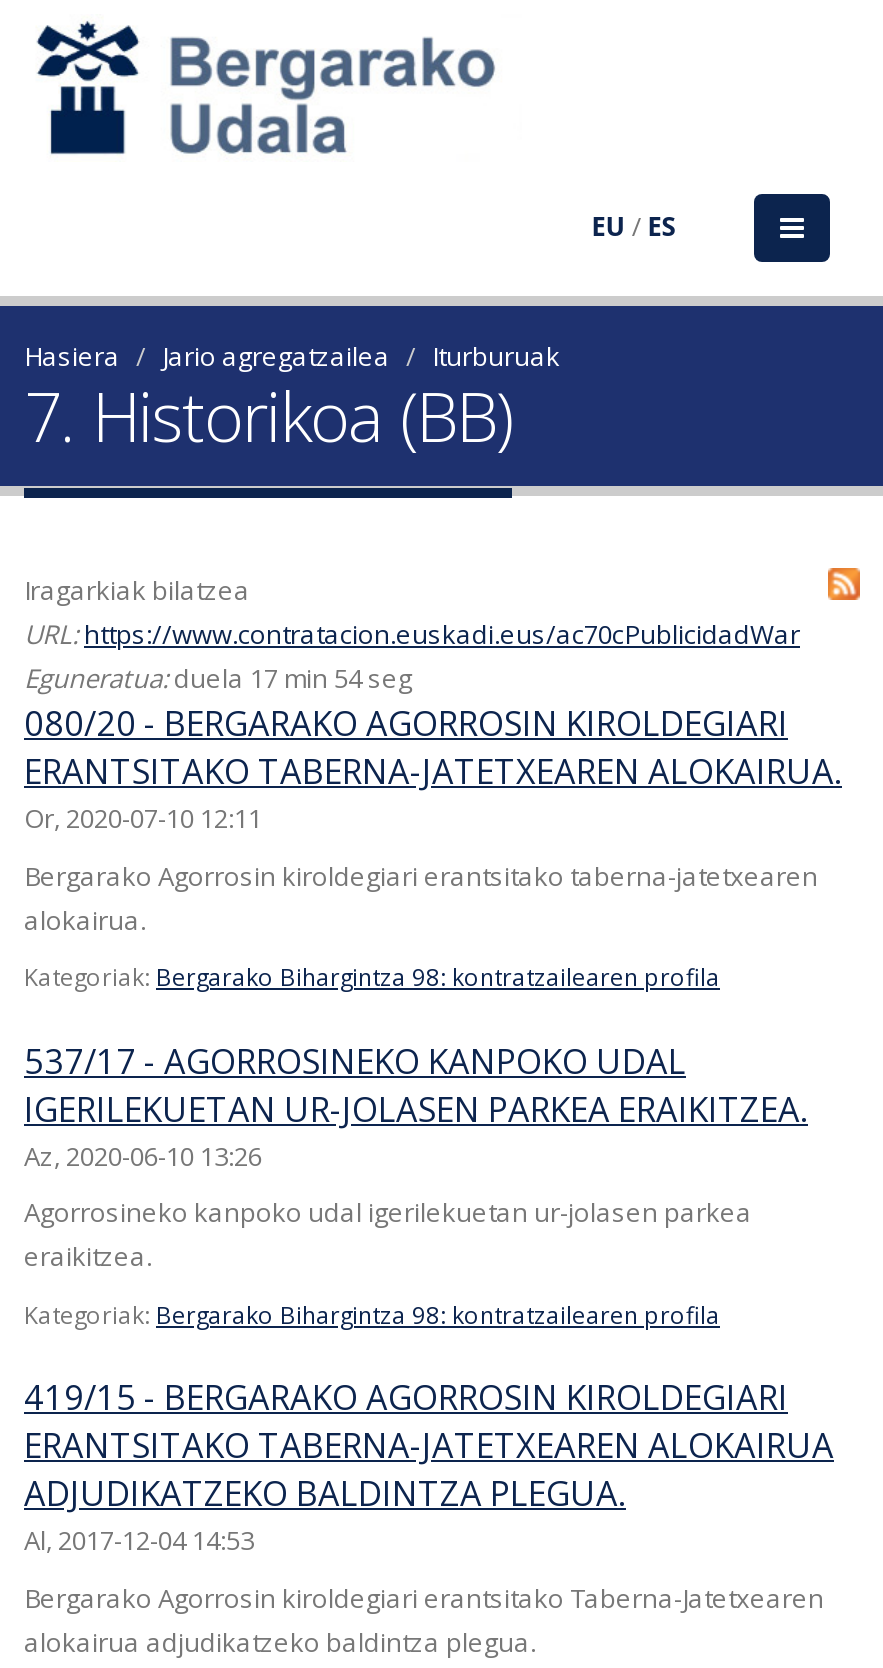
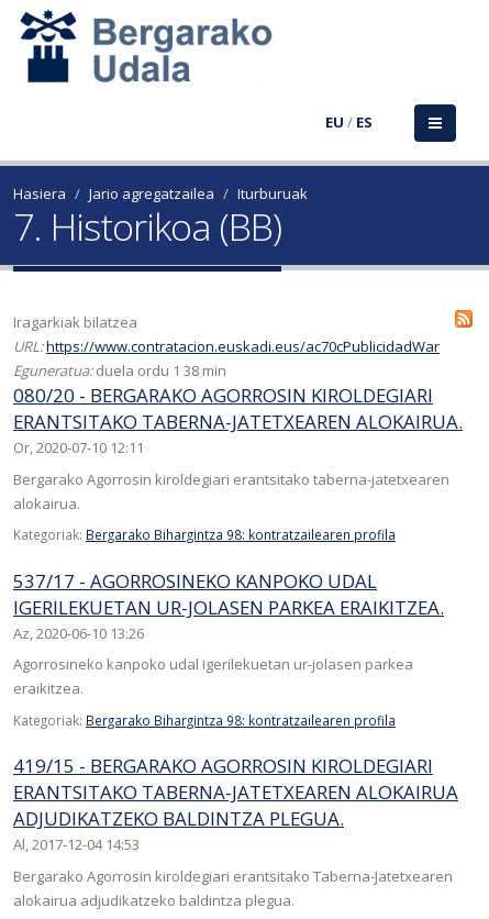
- Eguneratua:duela 17 min 54 seg
+ Eguneratua:duela ordu 1 38 min
